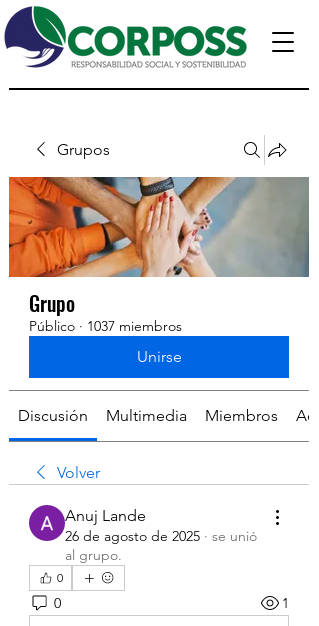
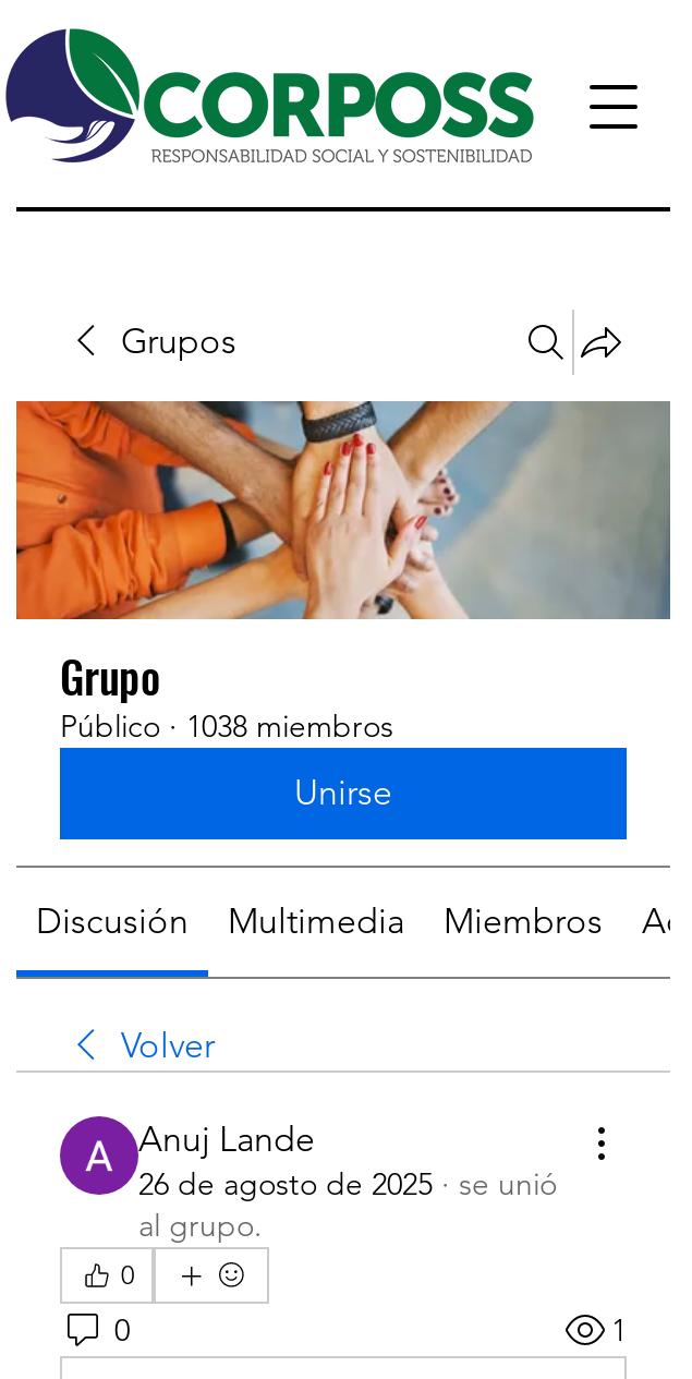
- Público · 1037 miembros
+ Público · 1038 miembros
